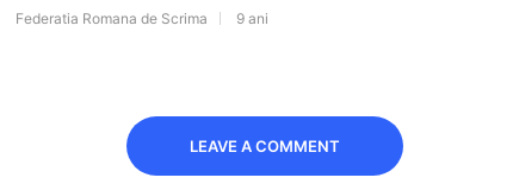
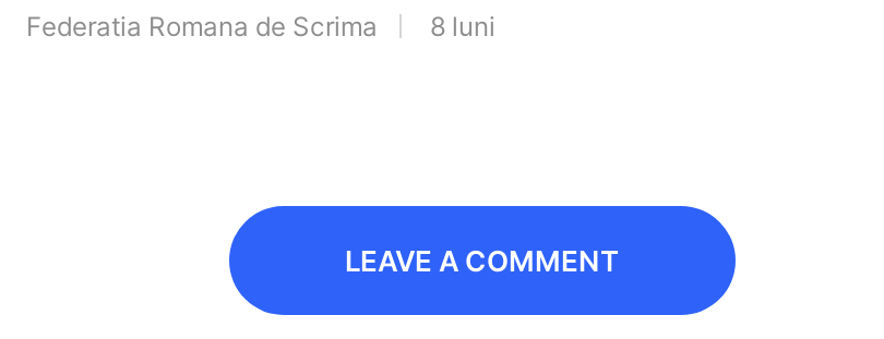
- Federatia Romana de Scrima 9 ani
+ Federatia Romana de Scrima 8 luni
